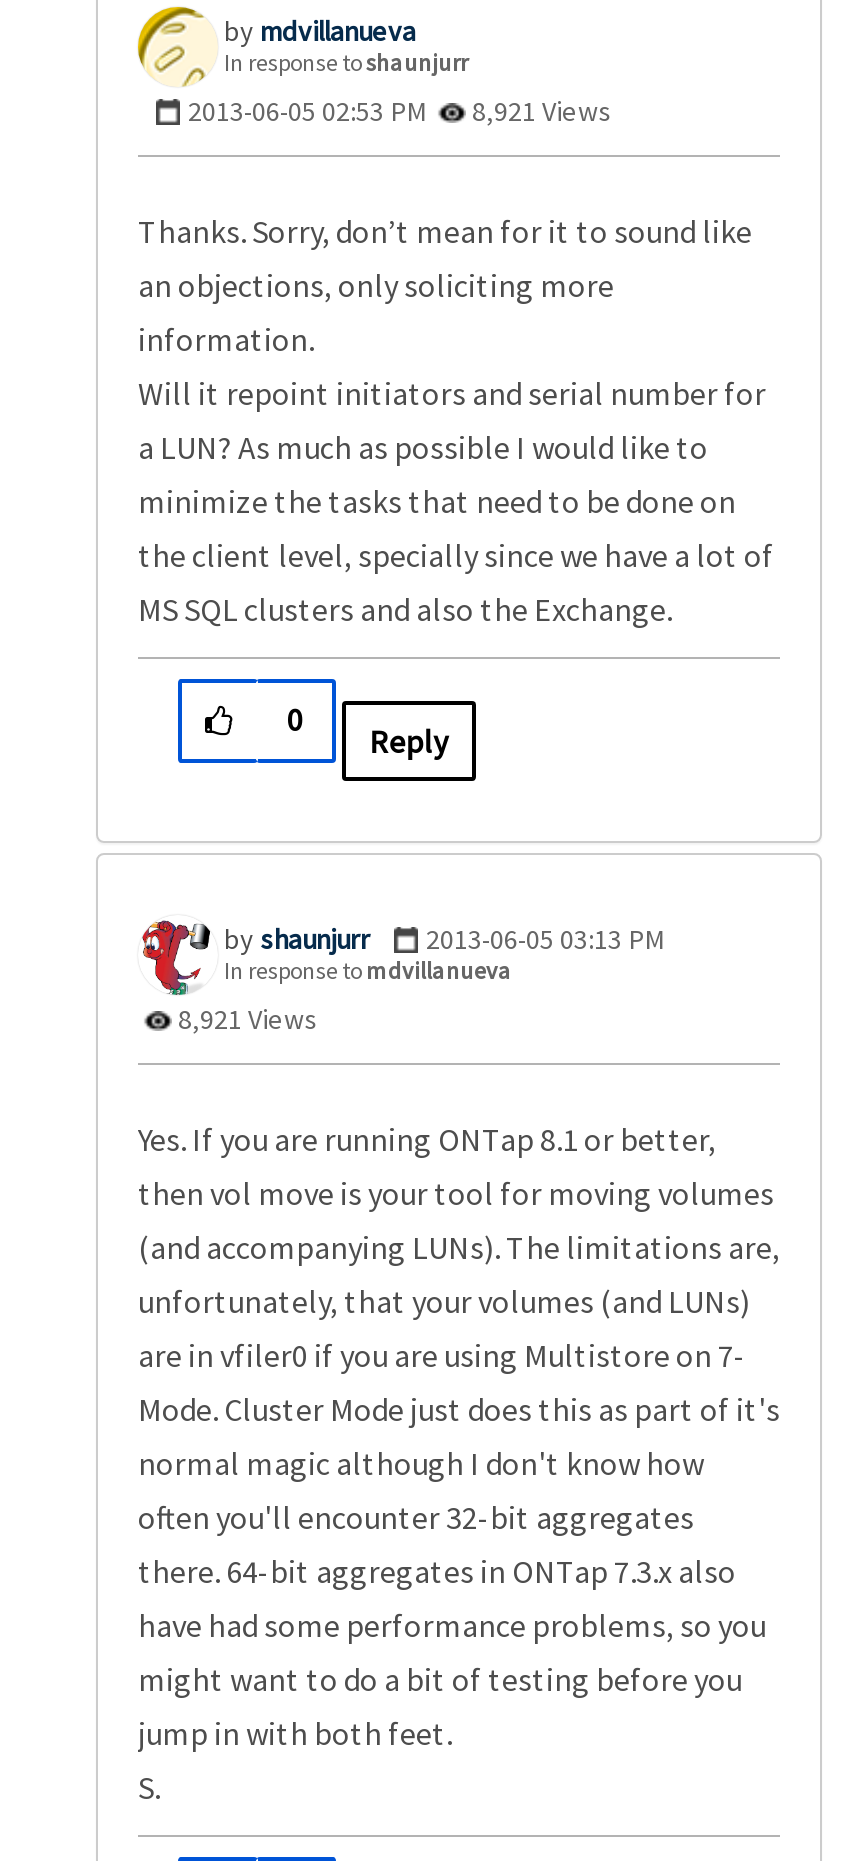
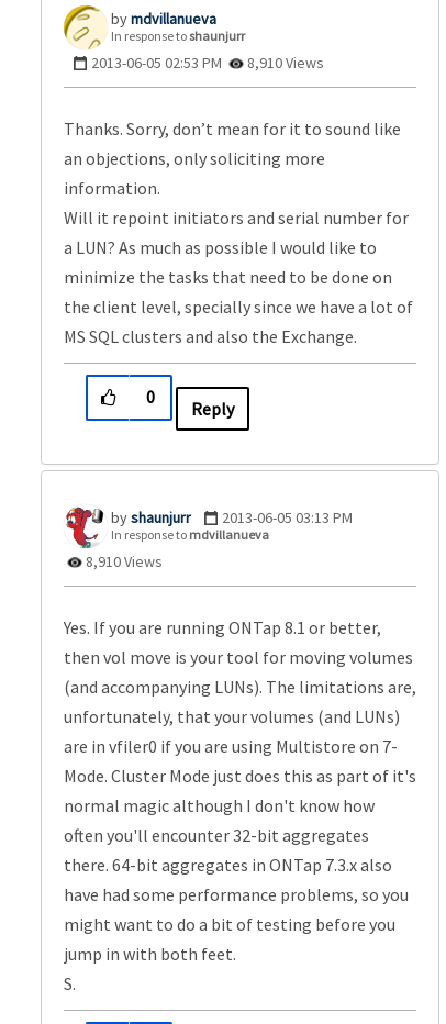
- 2013-06-05 02:53 PM 8,921 Views
+ 2013-06-05 02:53 PM 8,910 Views

- 8,921 Views
+ 8,910 Views
